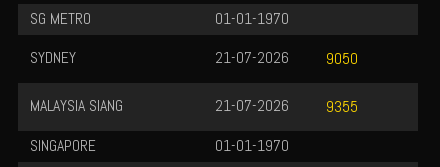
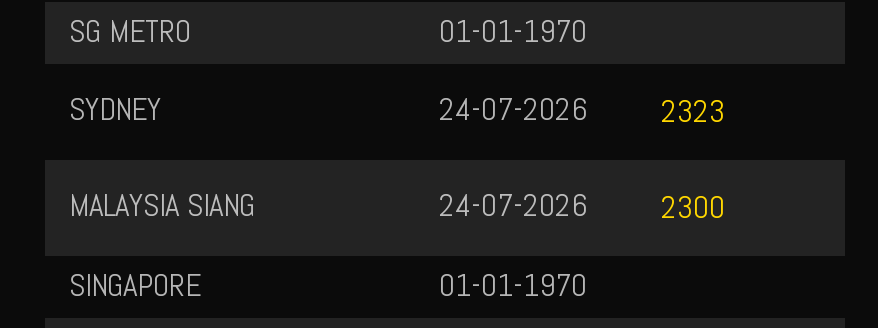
- 21-07-2026
+ 24-07-2026

- 9050
+ 2323

- 21-07-2026
+ 24-07-2026

- 9355
+ 2300
